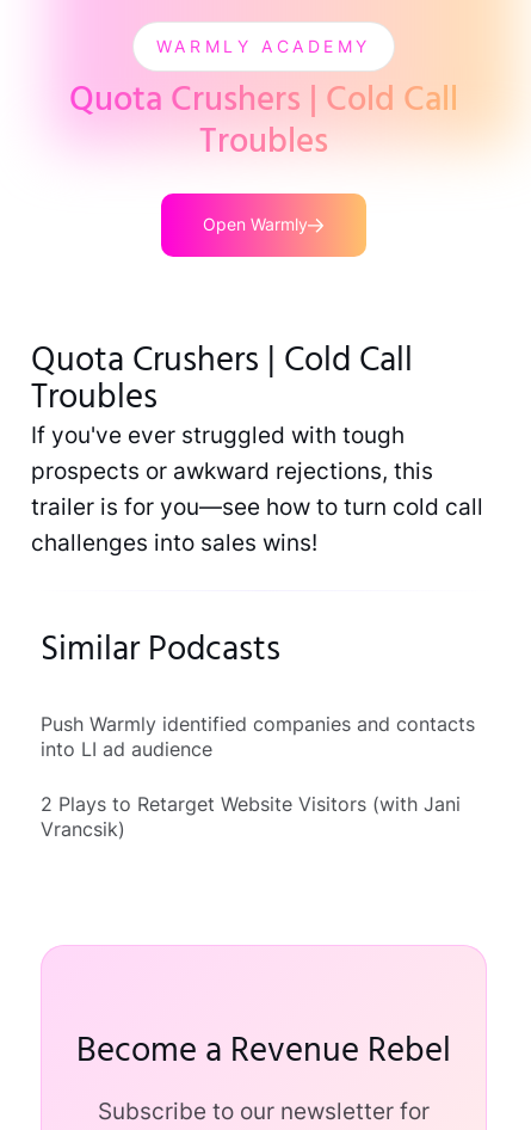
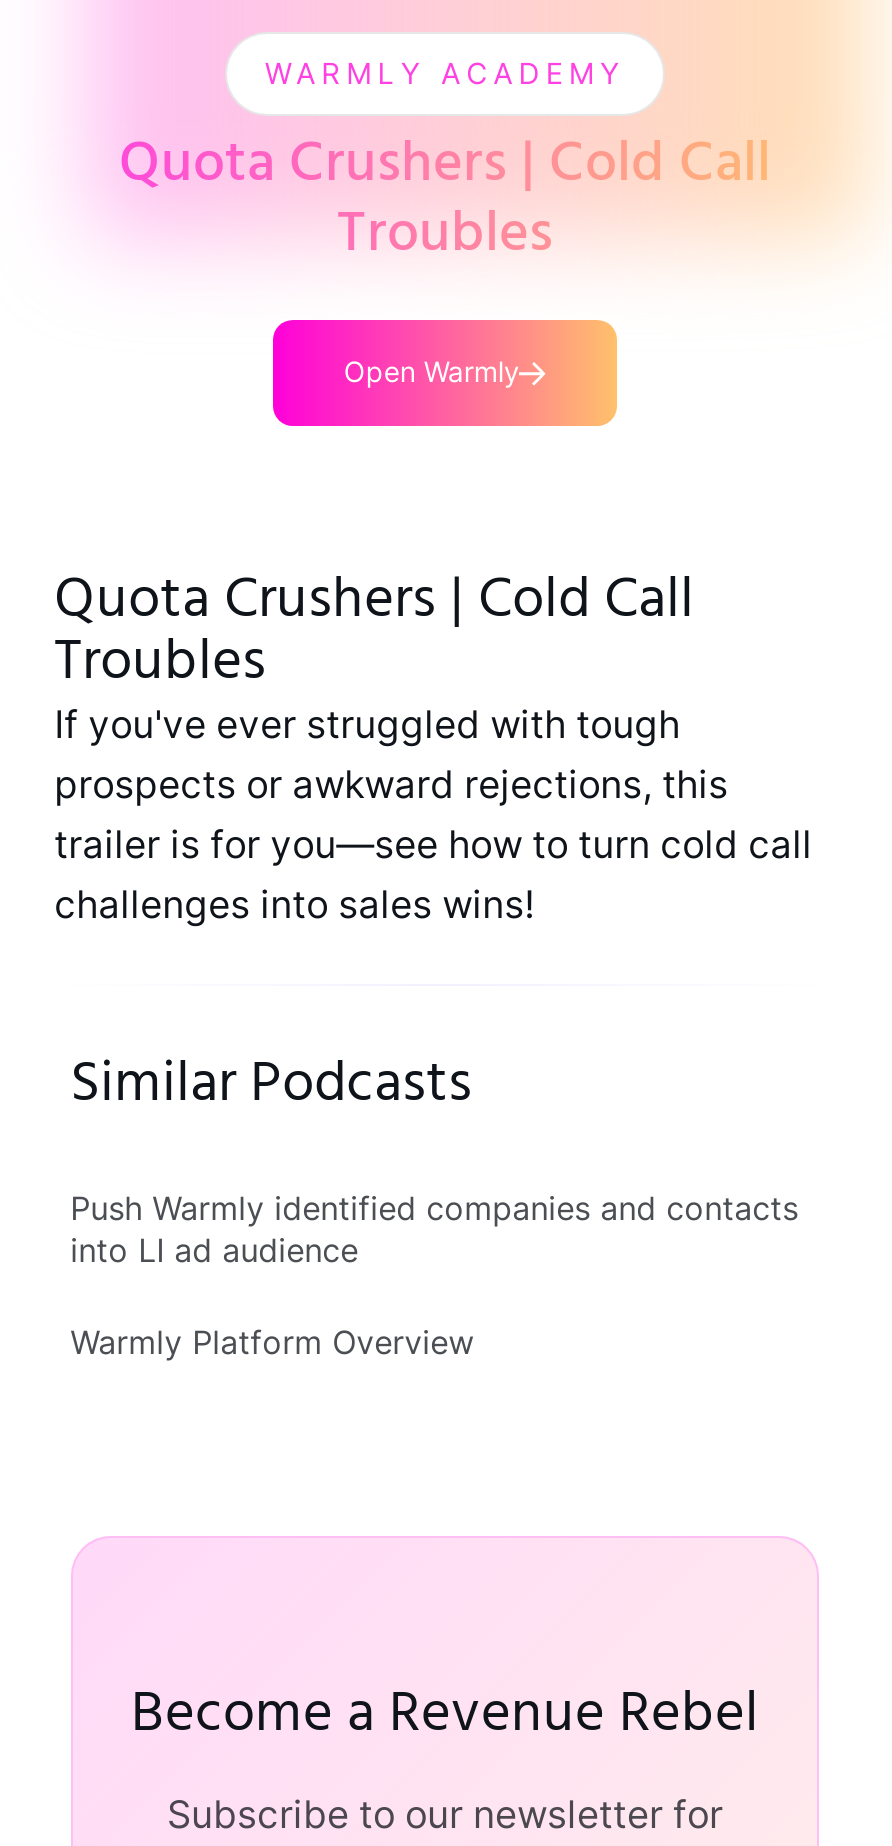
- 2 Plays to Retarget Website Visitors (with Jani
- Vrancsik)
+ Warmly Platform Overview
